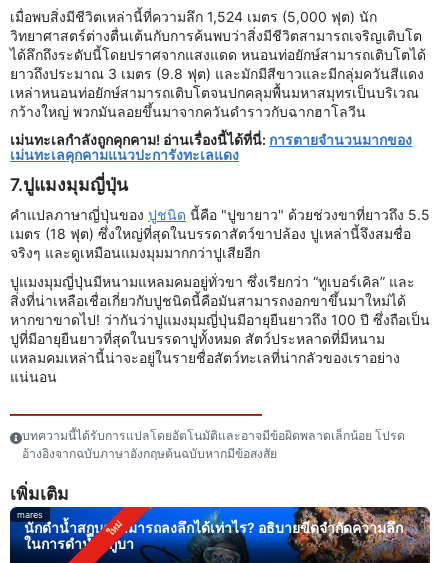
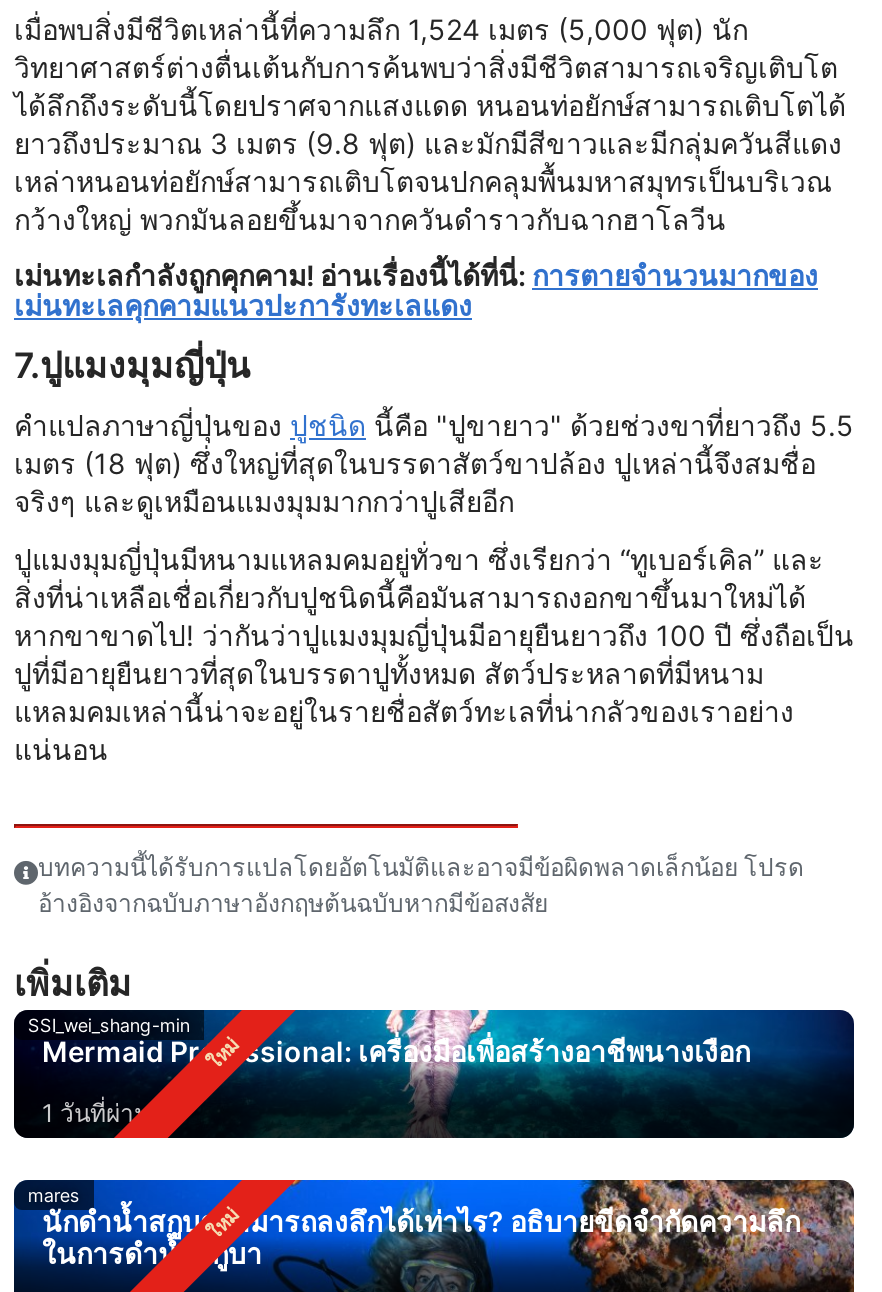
+ [image]
+ SSI_wei_shang-min
+ Mermaid Professional: เครื่องมือเพื่อสร้างอาชีพนางเงือก
+ 1 วันที่ผ่านมา
